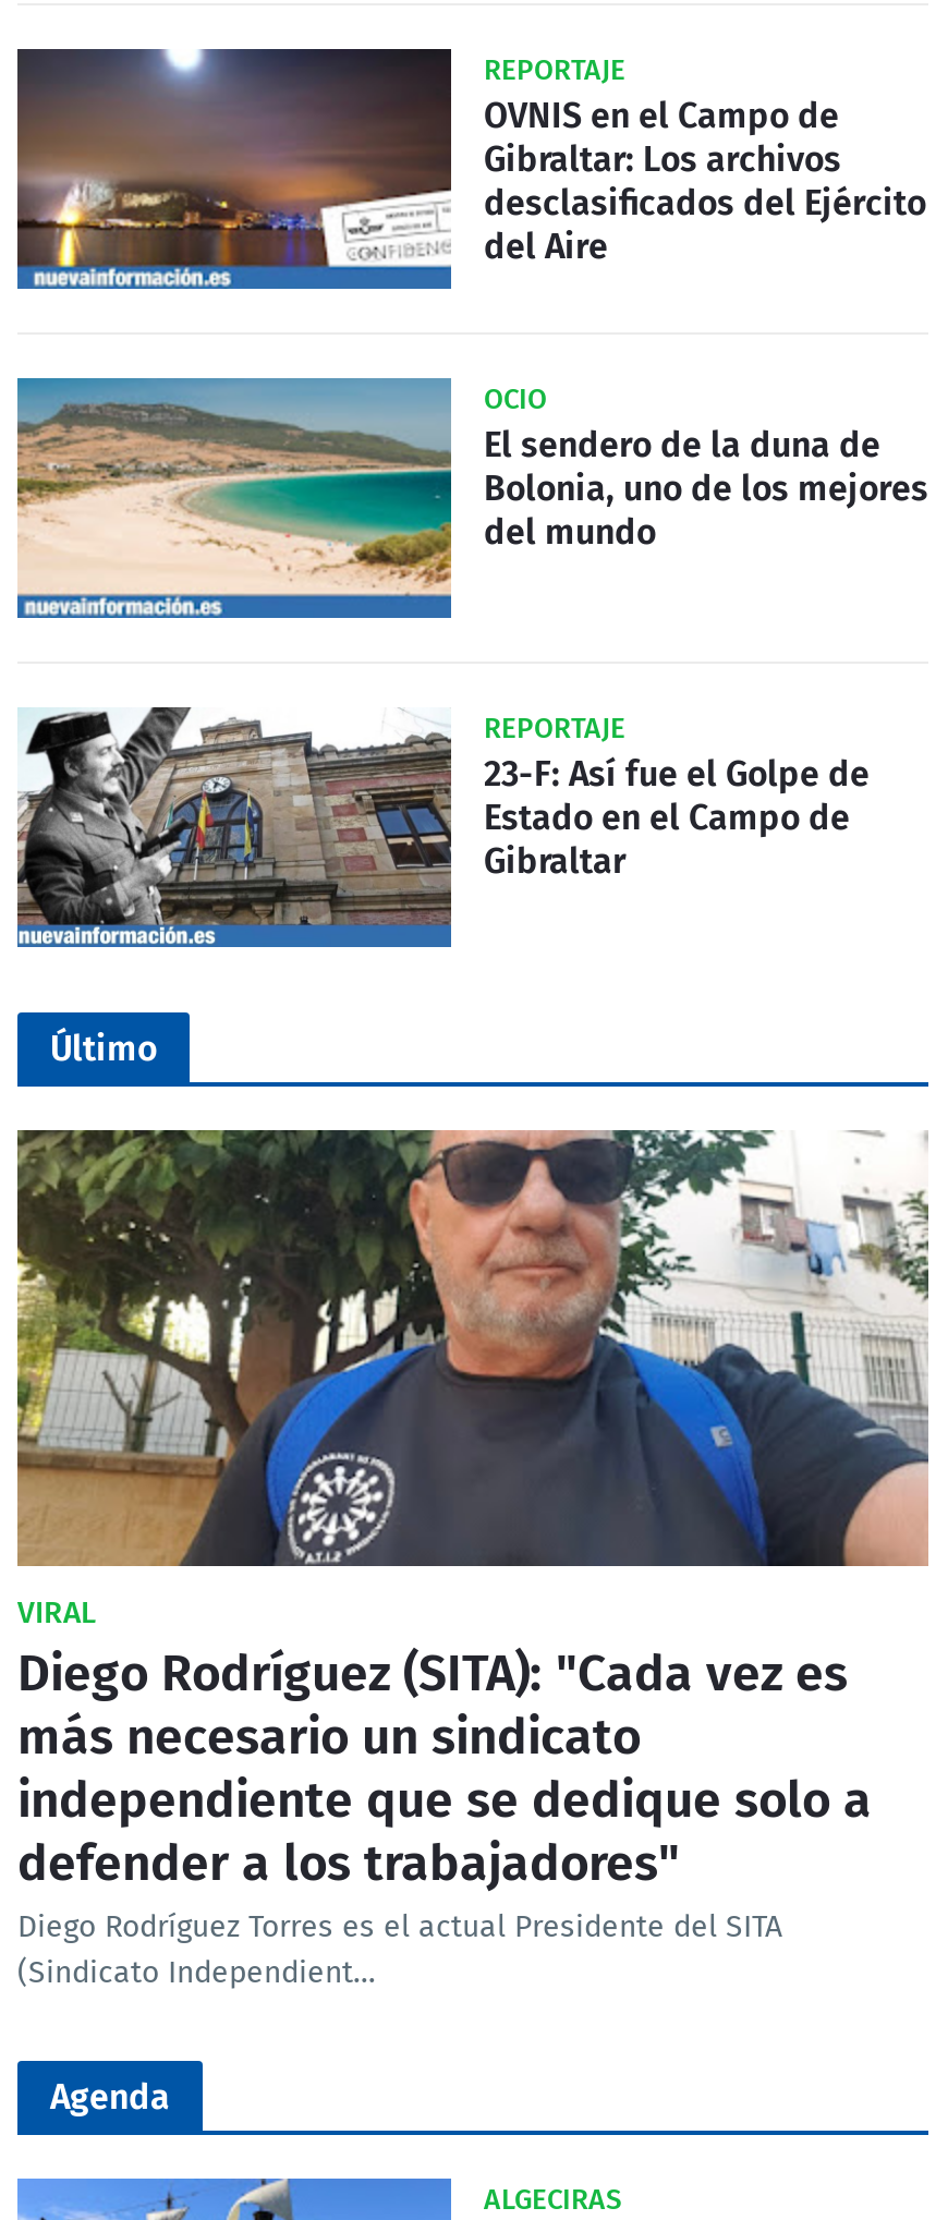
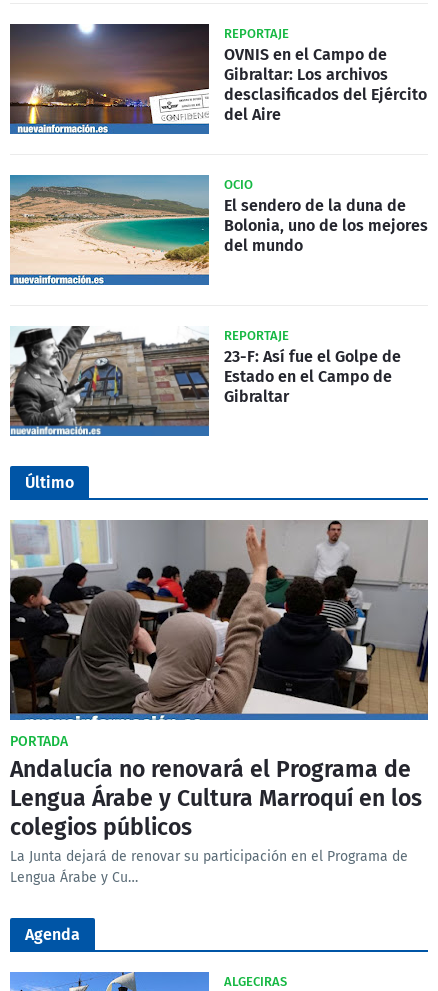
- [image]
- VIRAL
- Diego Rodríguez (SITA): "Cada vez es
- más necesario un sindicato
- independiente que se dedique solo a
- defender a los trabajadores"
- Diego Rodríguez Torres es el actual Presidente del SITA
- (Sindicato Independient…
+ [image]
+ PORTADA
+ Andalucía no renovará el Programa de
+ Lengua Árabe y Cultura Marroquí en los
+ colegios públicos
+ La Junta dejará de renovar su participación en el Programa de
+ Lengua Árabe y Cu…
